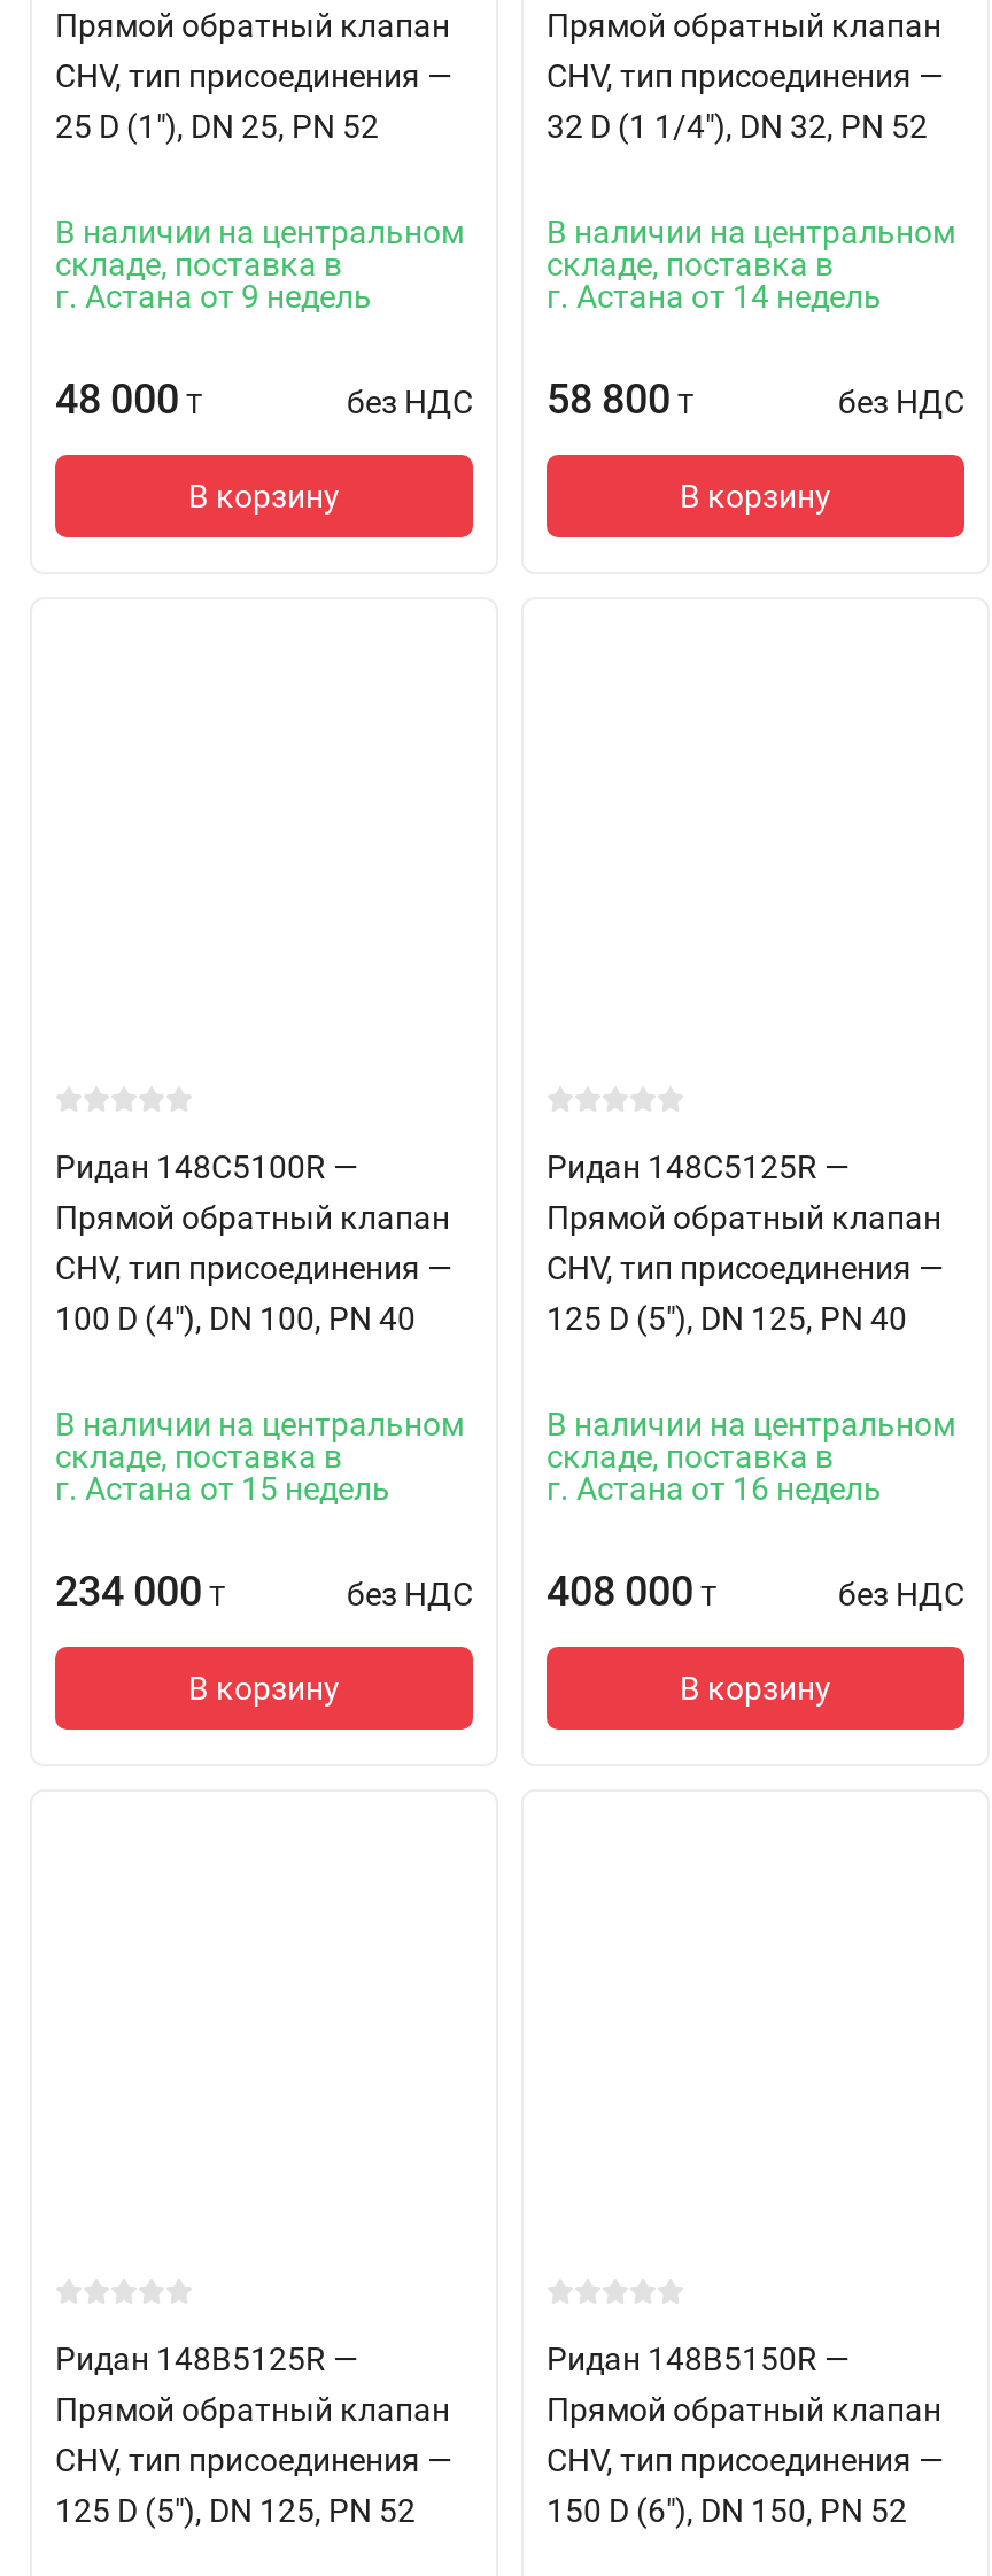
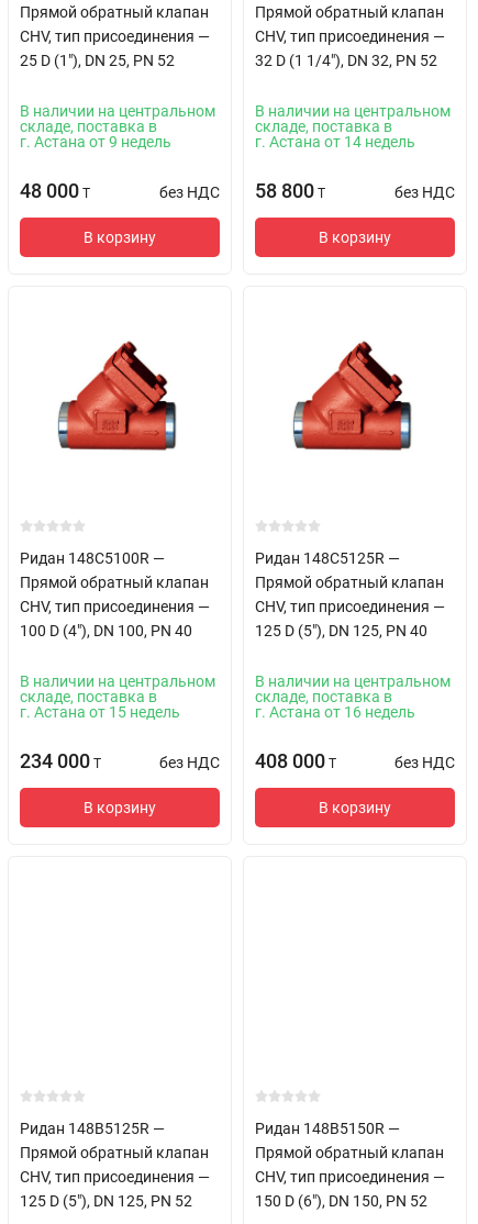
+ [image]

+ [image]
